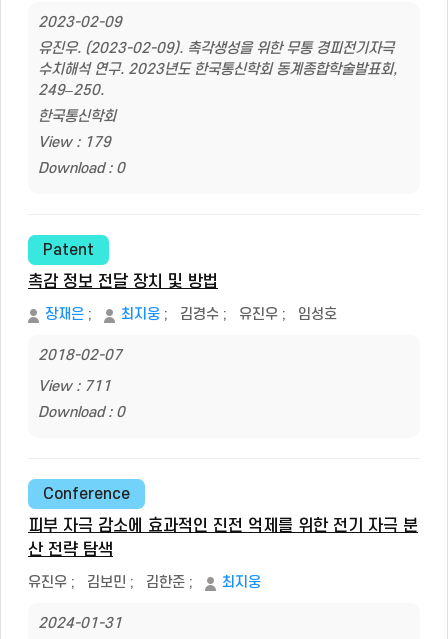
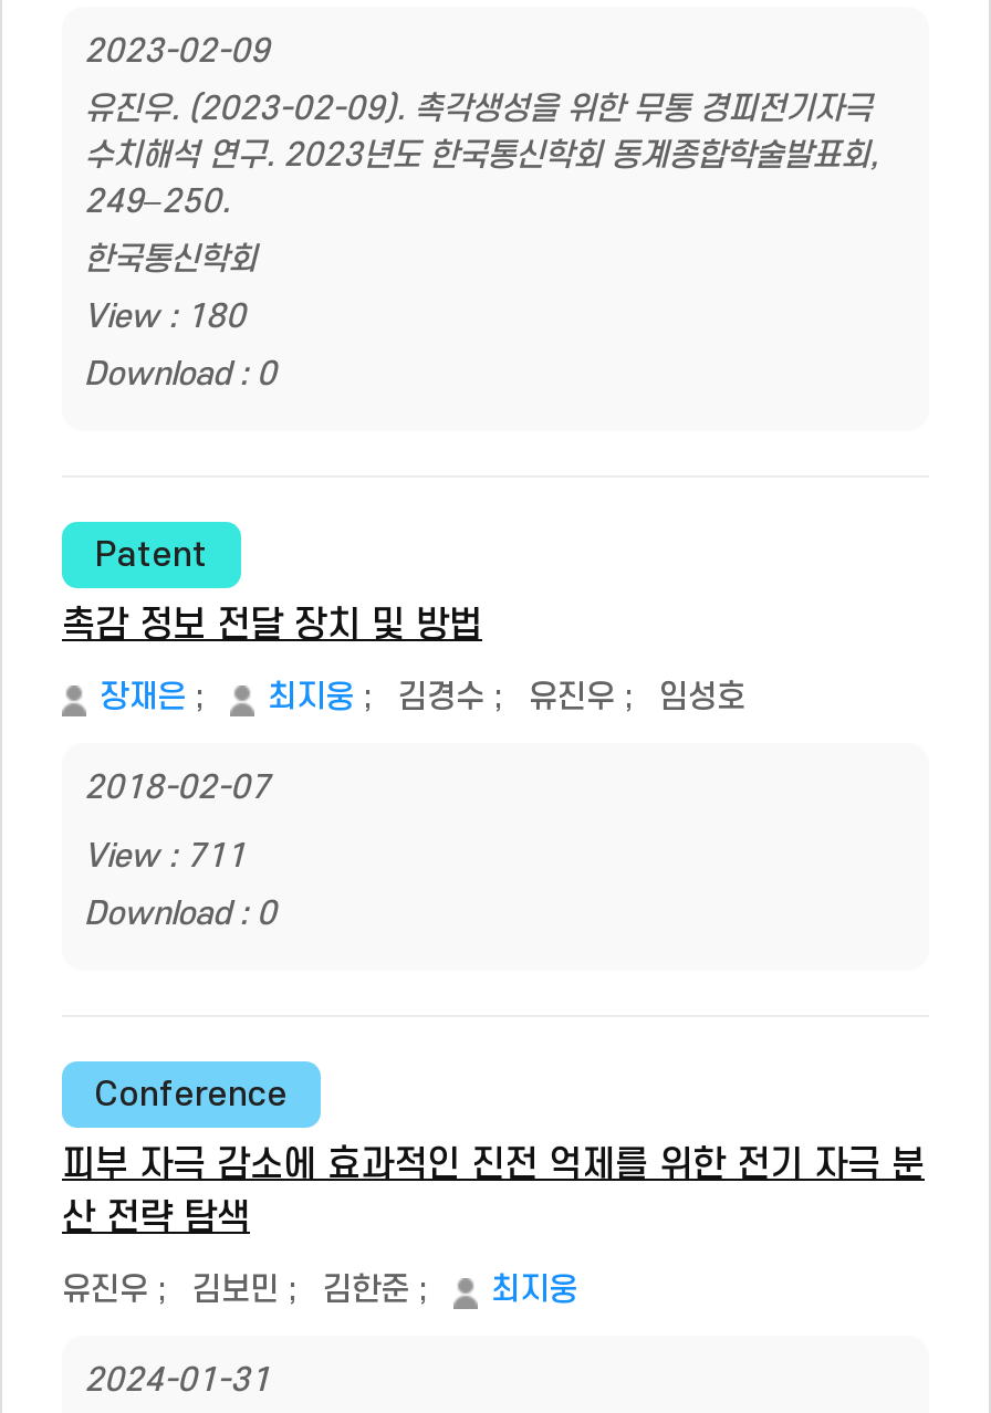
- View : 179
+ View : 180
